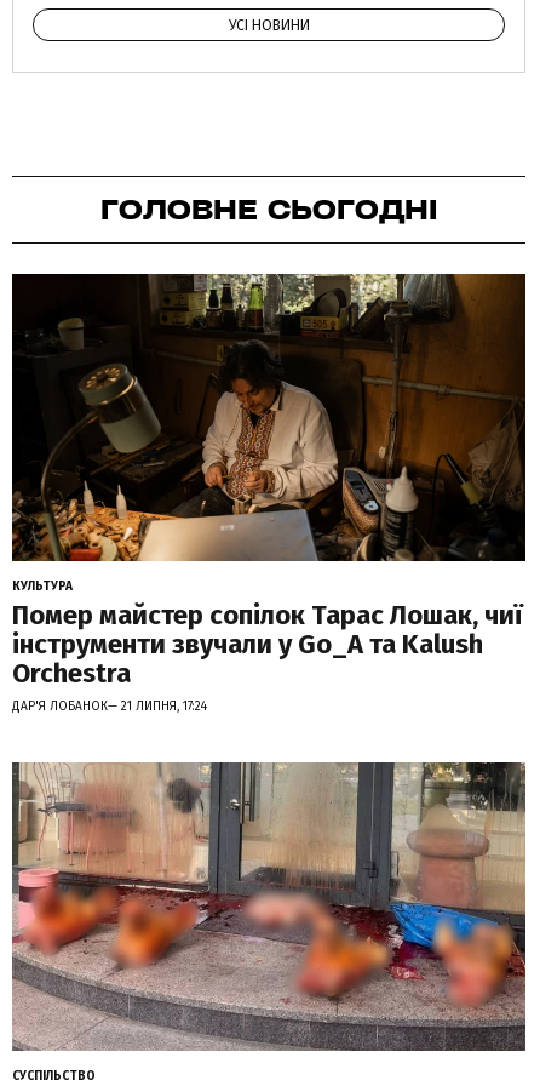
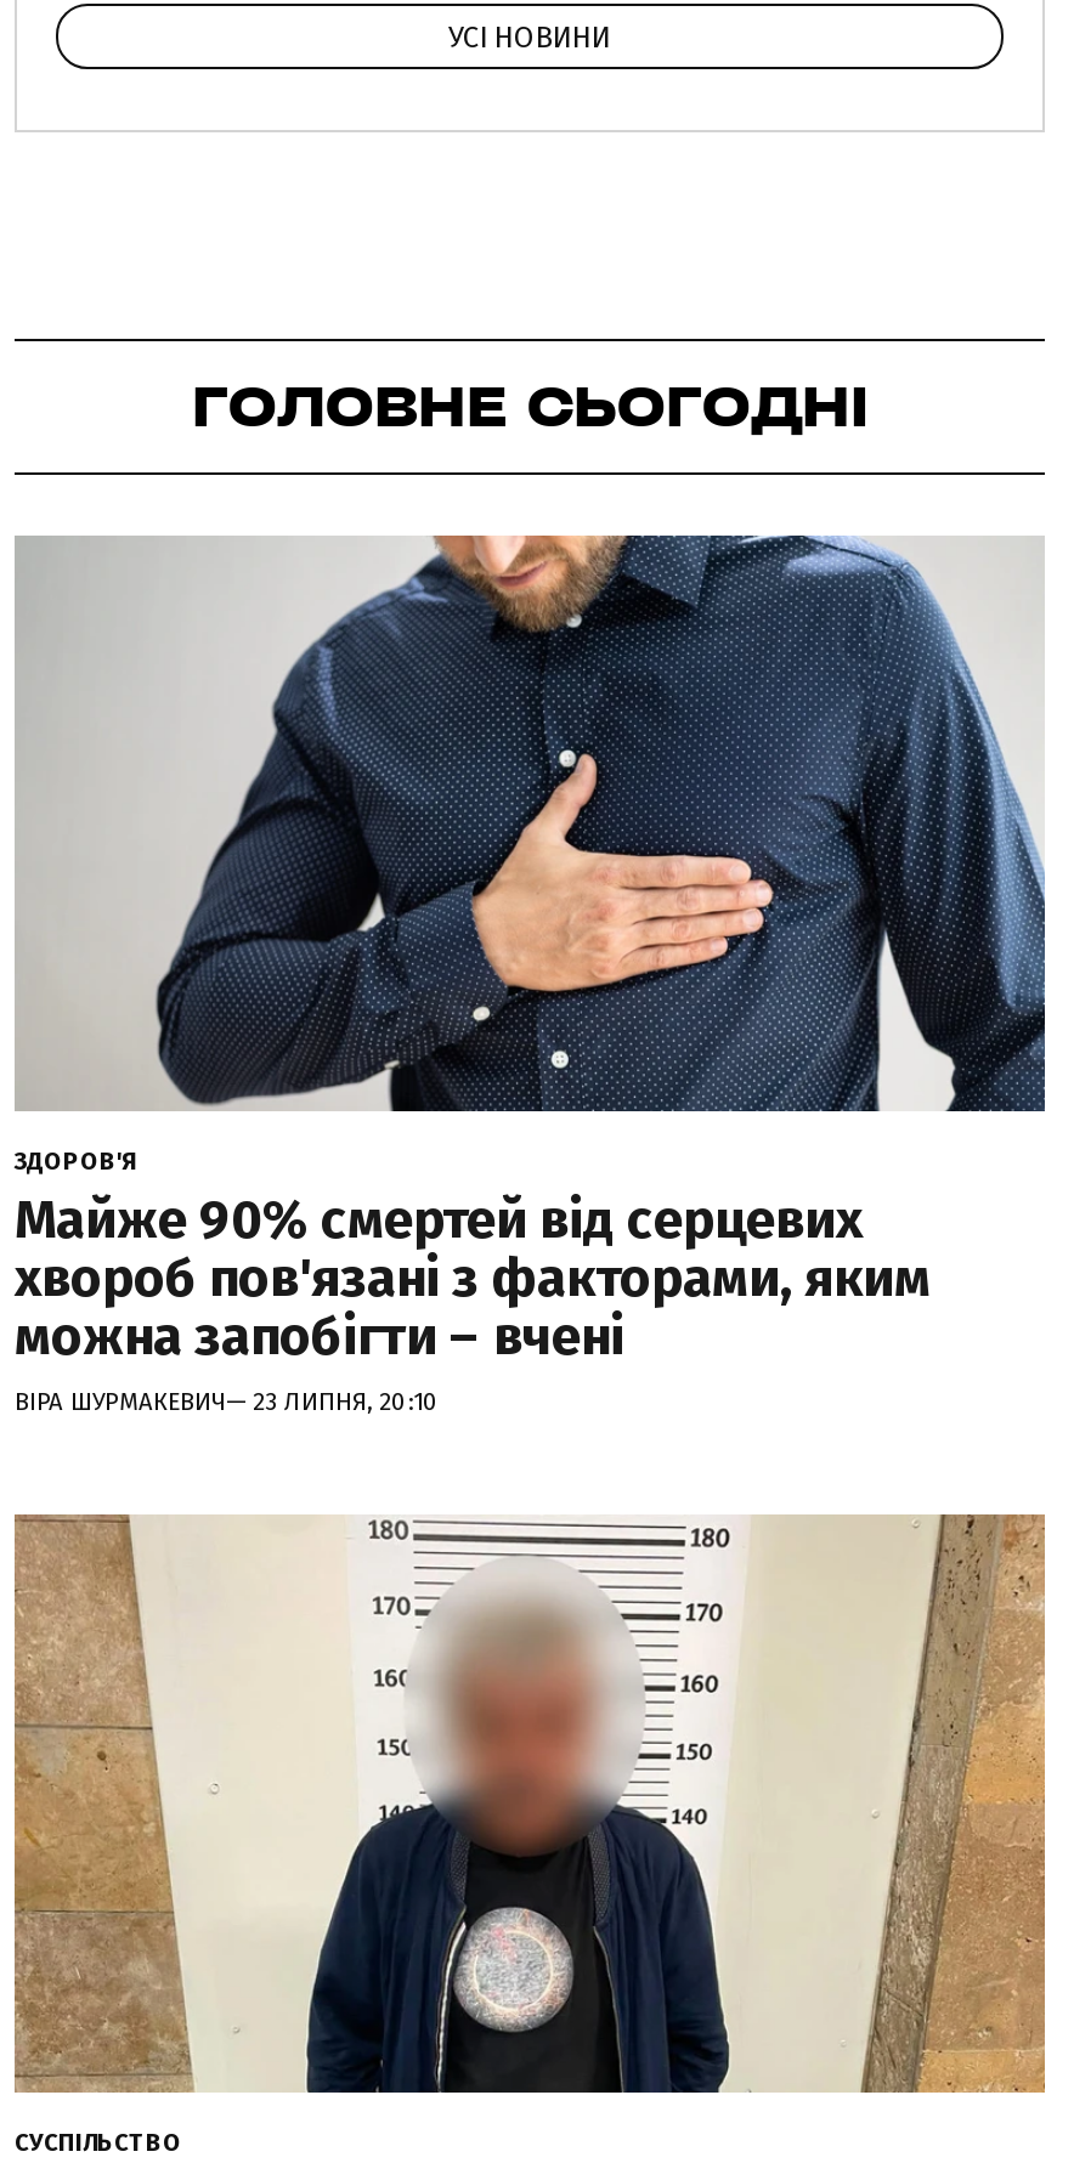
- [image]
- КУЛЬТУРА
- Помер майстер сопілок Тарас Лошак, чиї
- інструменти звучали у Go_A та Kalush
- Orchestra
- ДАР'Я ЛОБАНОК— 21 ЛИПНЯ, 17:24
+ [image]
+ ЗДОРОВ'Я
+ Майже 90% смертей від серцевих
+ хвороб пов'язані з факторами, яким
+ можна запобігти – вчені
+ ВІРА ШУРМАКЕВИЧ— 23 ЛИПНЯ, 20:10

- [image]
+ [image]
